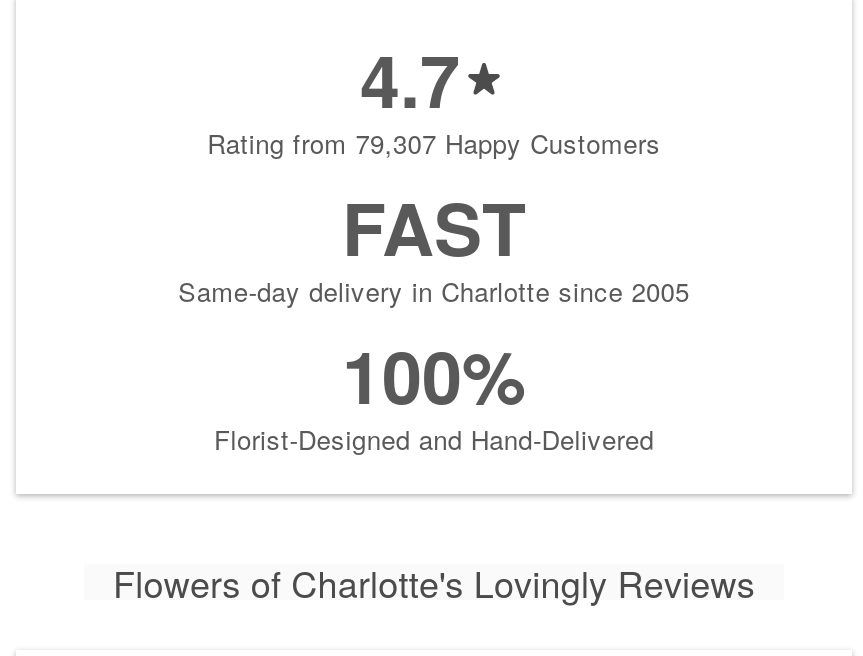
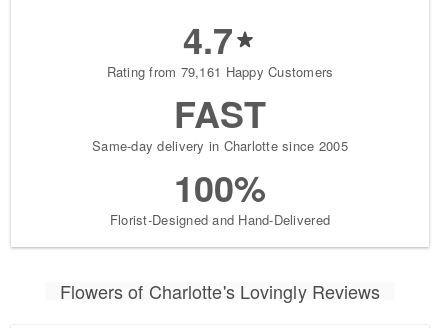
- Rating from 79,307 Happy Customers
+ Rating from 79,161 Happy Customers
